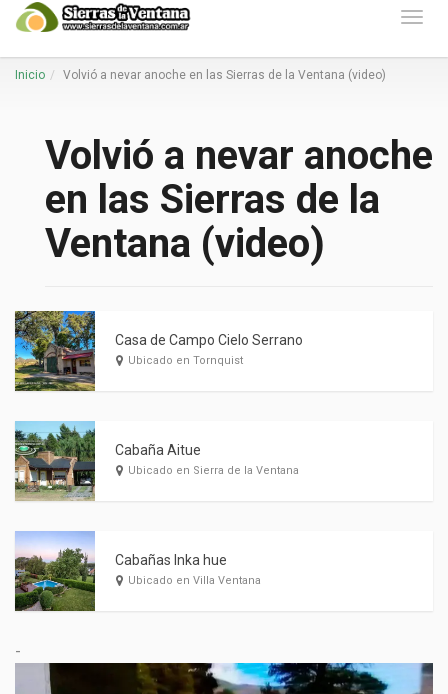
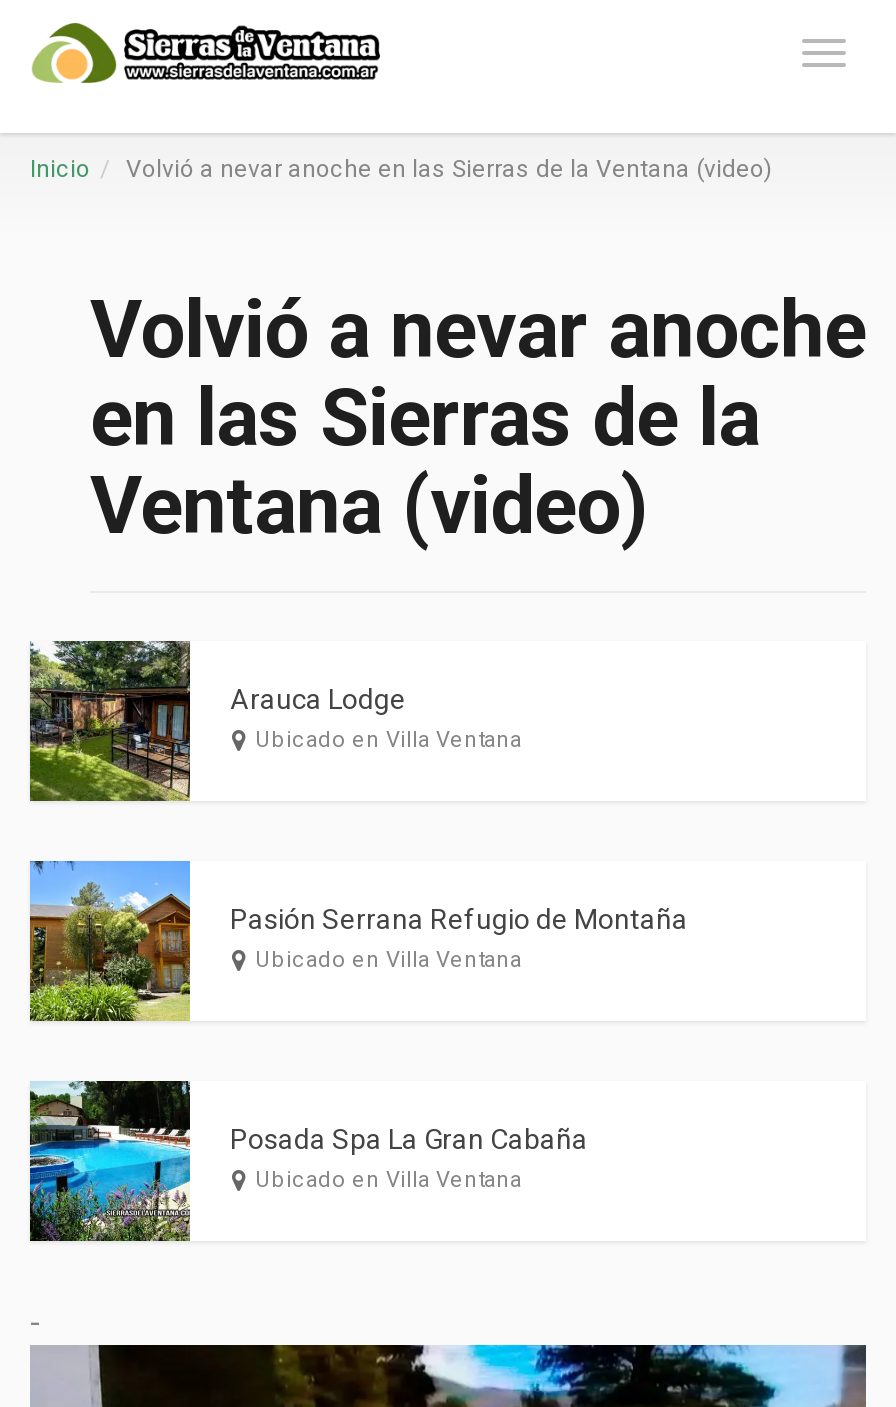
- [image]
- Casa de Campo Cielo Serrano
- Ubicado en Tornquist
+ [image]
+ Arauca Lodge
+ Ubicado en Villa Ventana

- [image]
- Cabaña Aitue
- Ubicado en Sierra de la Ventana
+ [image]
+ Pasión Serrana Refugio de Montaña
+ Ubicado en Villa Ventana

- [image]
- Cabañas Inka hue
+ [image]
+ Posada Spa La Gran Cabaña
